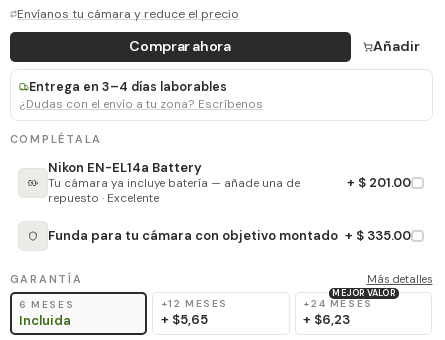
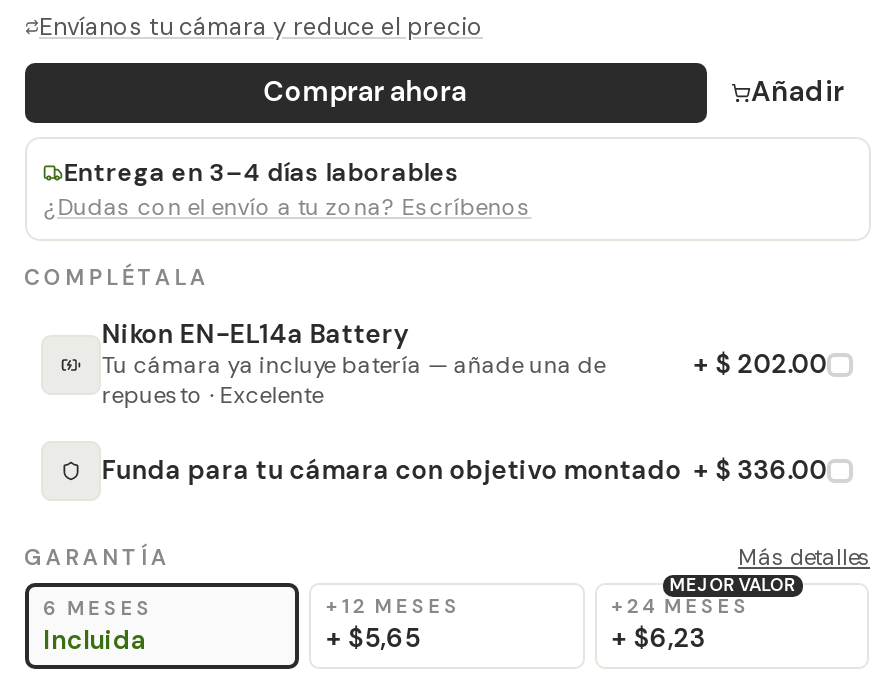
- + $ 201.00
+ + $ 202.00

- Funda para tu cámara con objetivo montado + $ 335.00
+ Funda para tu cámara con objetivo montado + $ 336.00
